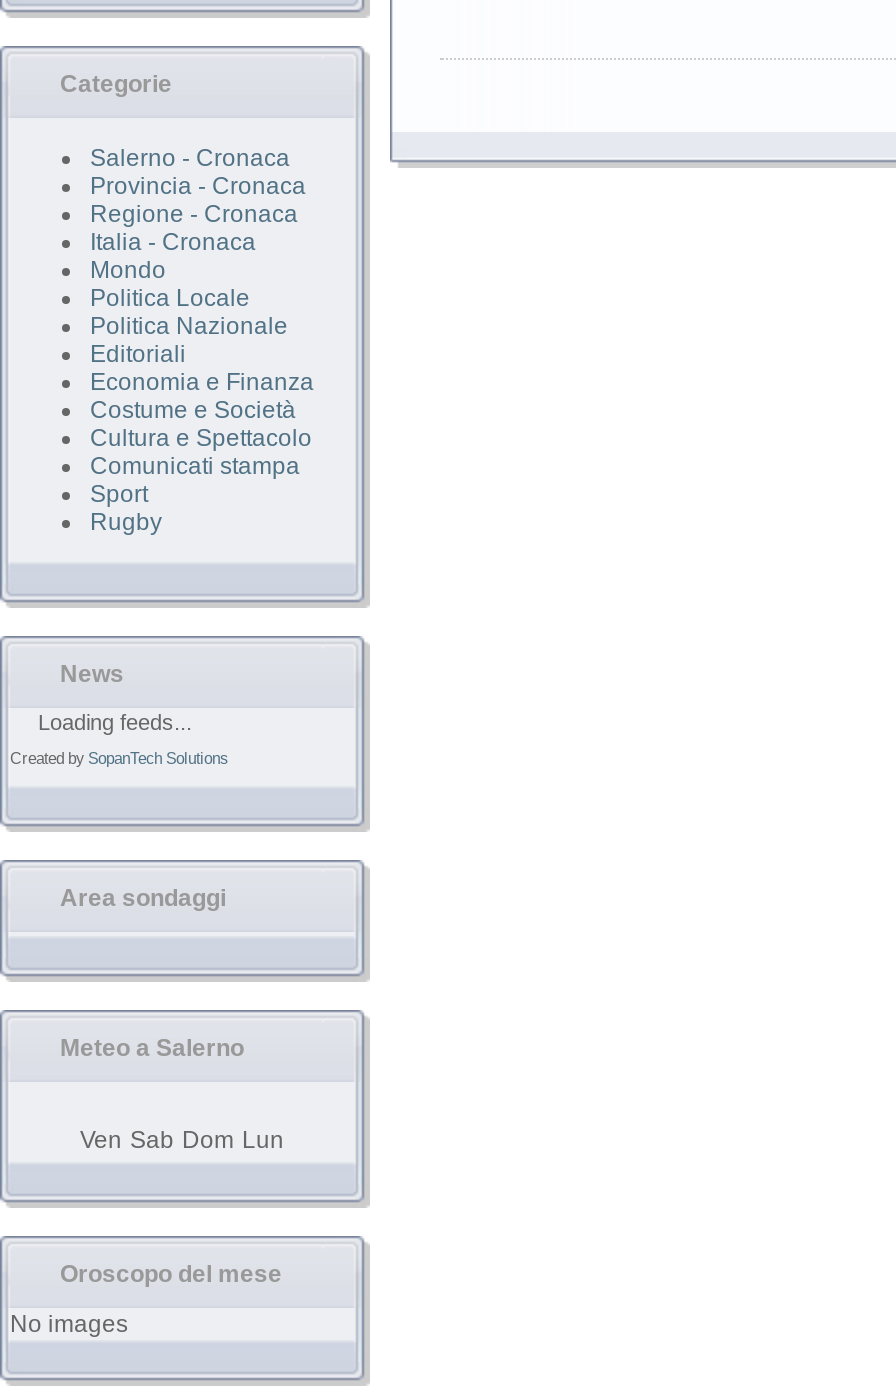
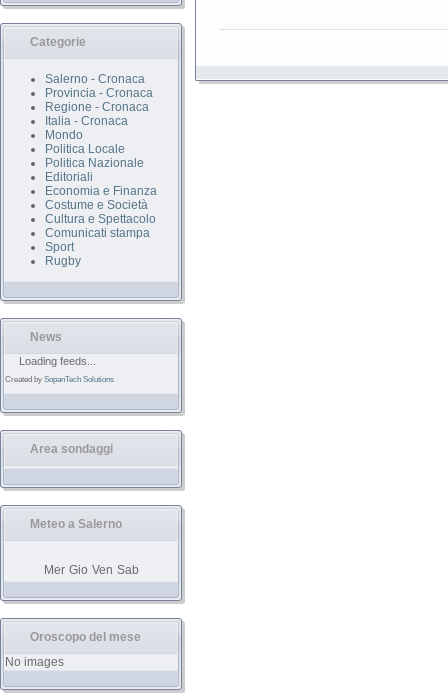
- Ven Sab Dom Lun
+ Mer Gio Ven Sab
